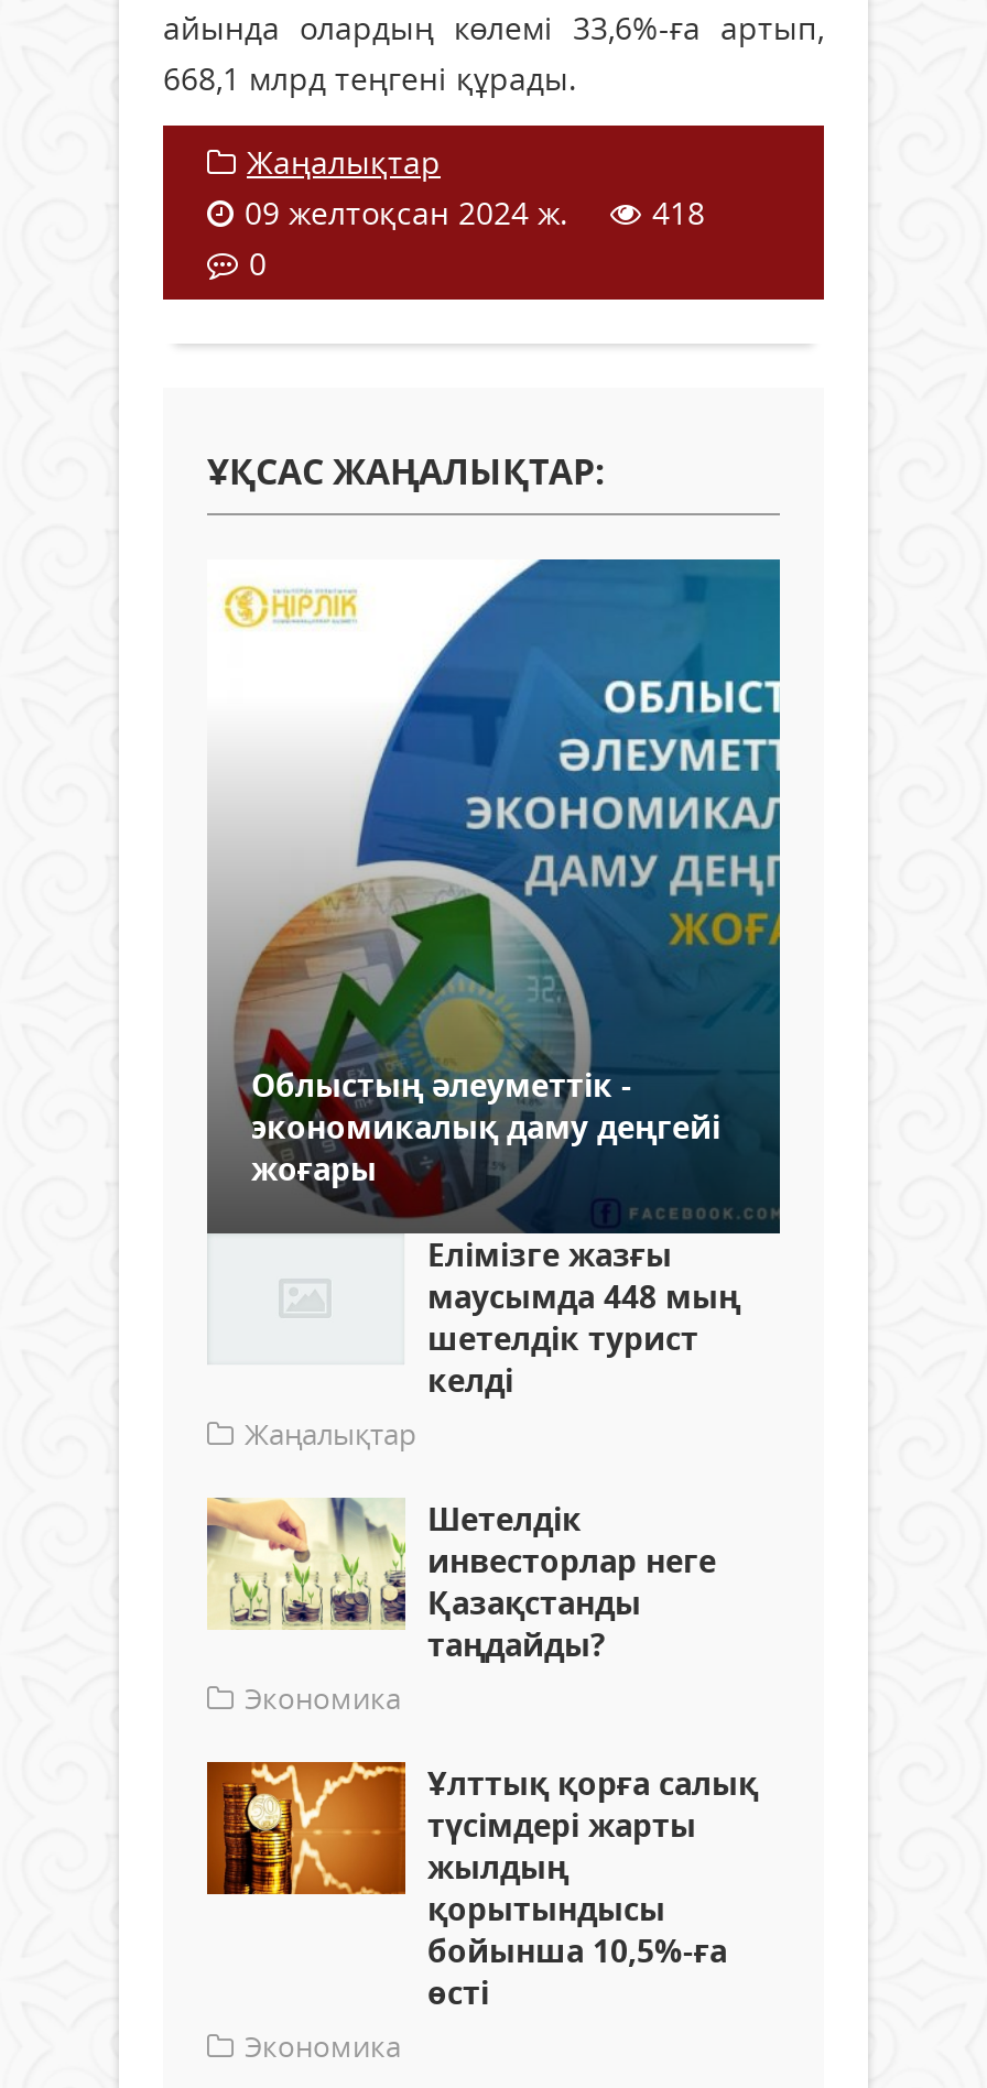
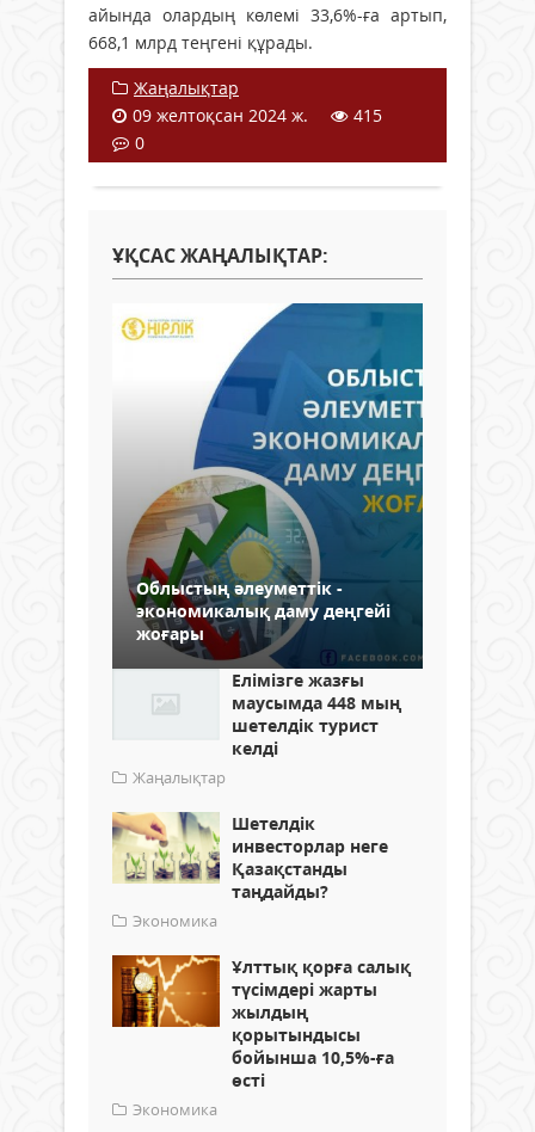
- 09 желтоқсан 2024 ж. 418
+ 09 желтоқсан 2024 ж. 415
